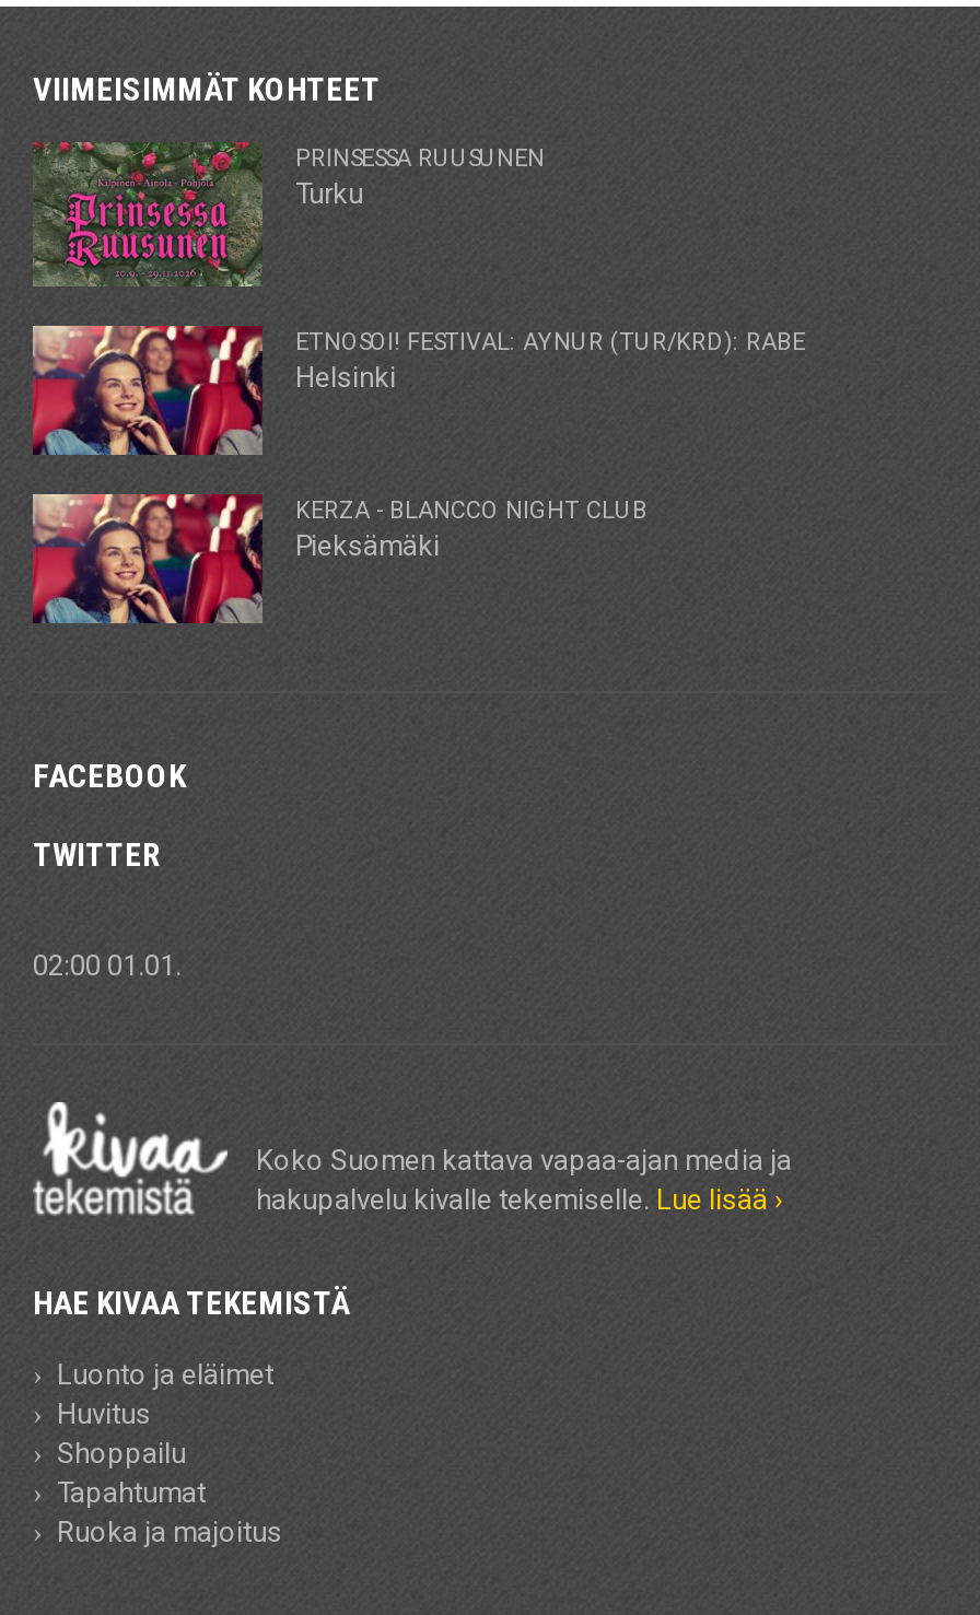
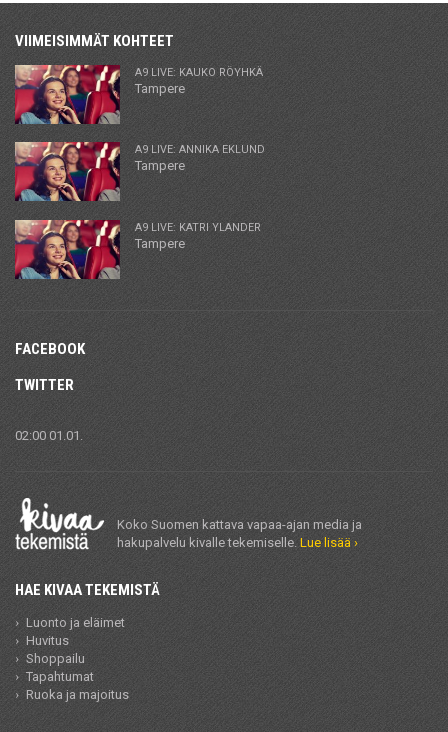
- [image]
- PRINSESSA RUUSUNEN
- Turku
+ [image]
+ A9 LIVE: KAUKO RÖYHKÄ
+ Tampere

- ETNOSOI! FESTIVAL: AYNUR (TUR/KRD): RABE
- Helsinki
+ A9 LIVE: ANNIKA EKLUND
+ Tampere

- KERZA - BLANCCO NIGHT CLUB
- Pieksämäki
+ A9 LIVE: KATRI YLANDER
+ Tampere
